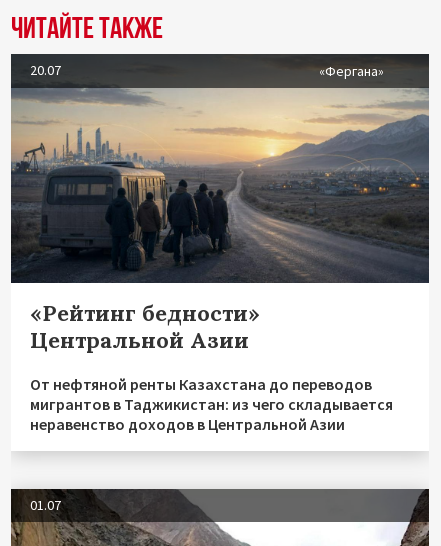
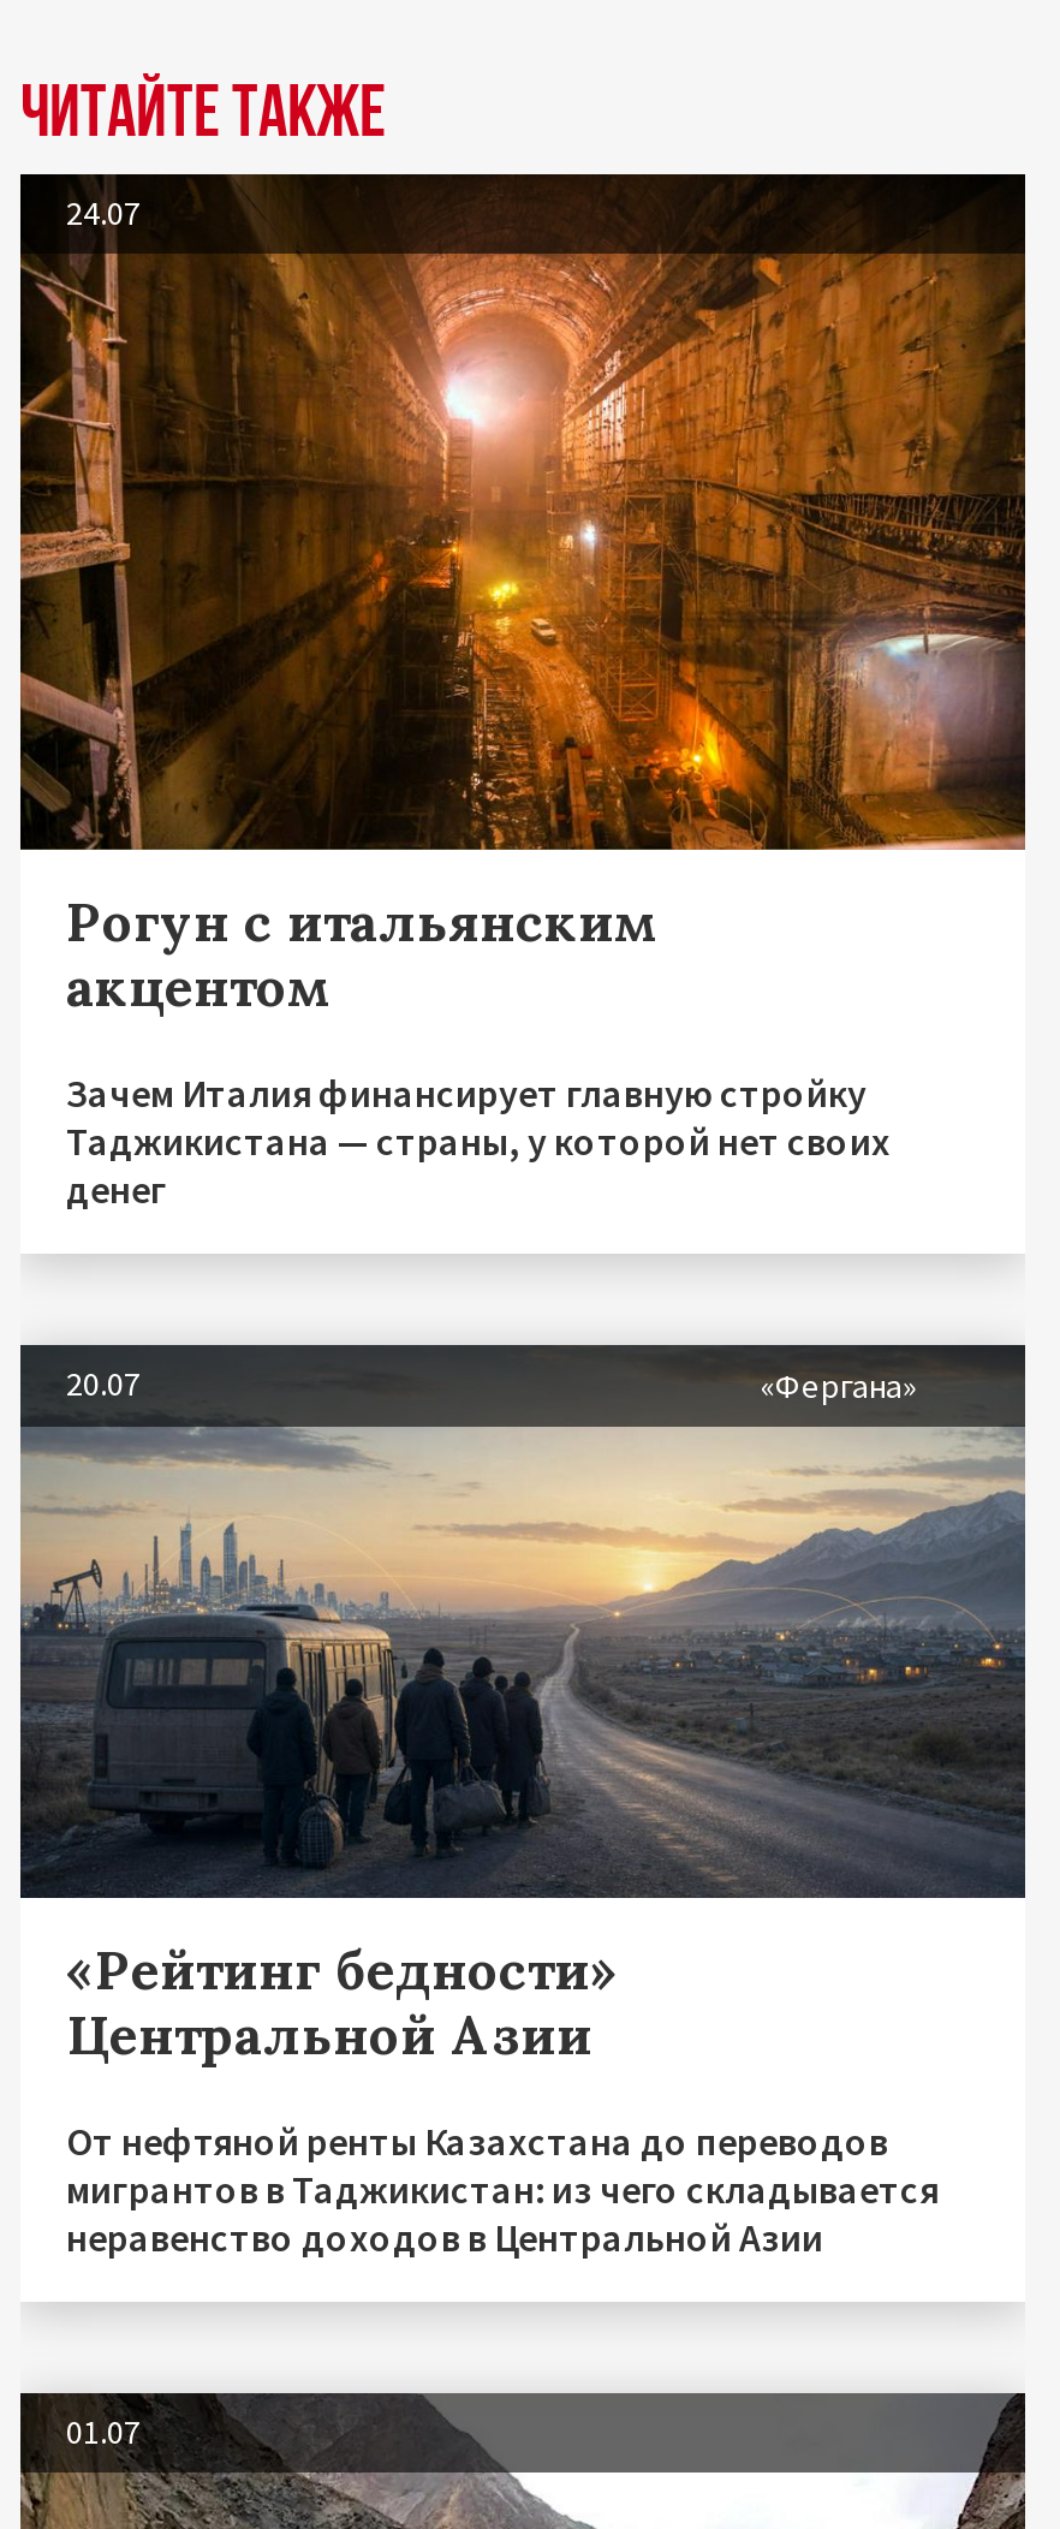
+ [image]
+ 24.07

+ Рогун с итальянским
+ акцентом
+ Зачем Италия финансирует главную стройку
+ Таджикистана — страны, у которой нет своих
+ денег
